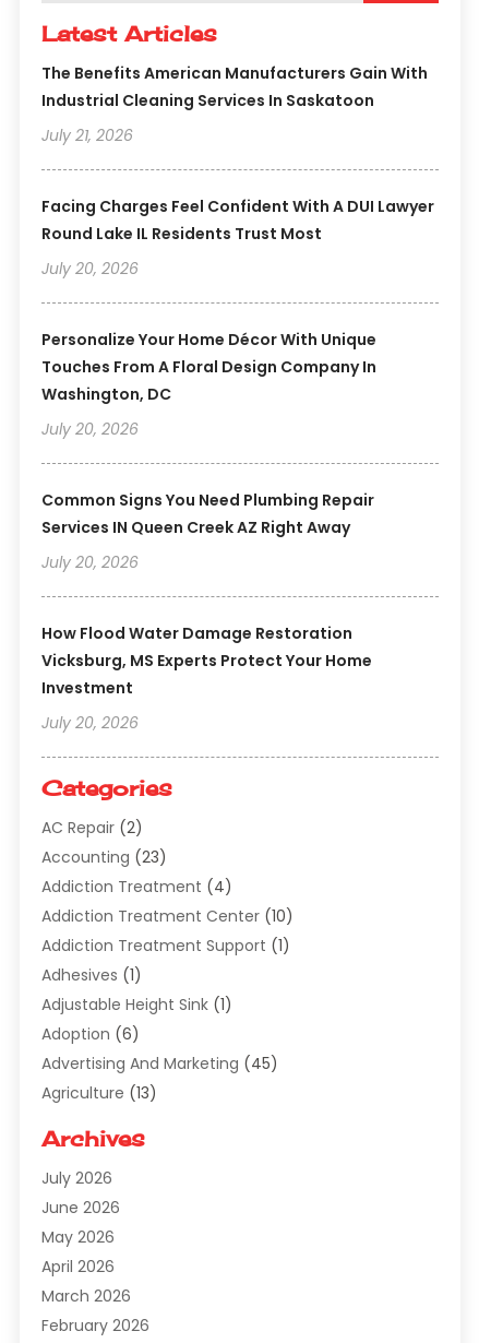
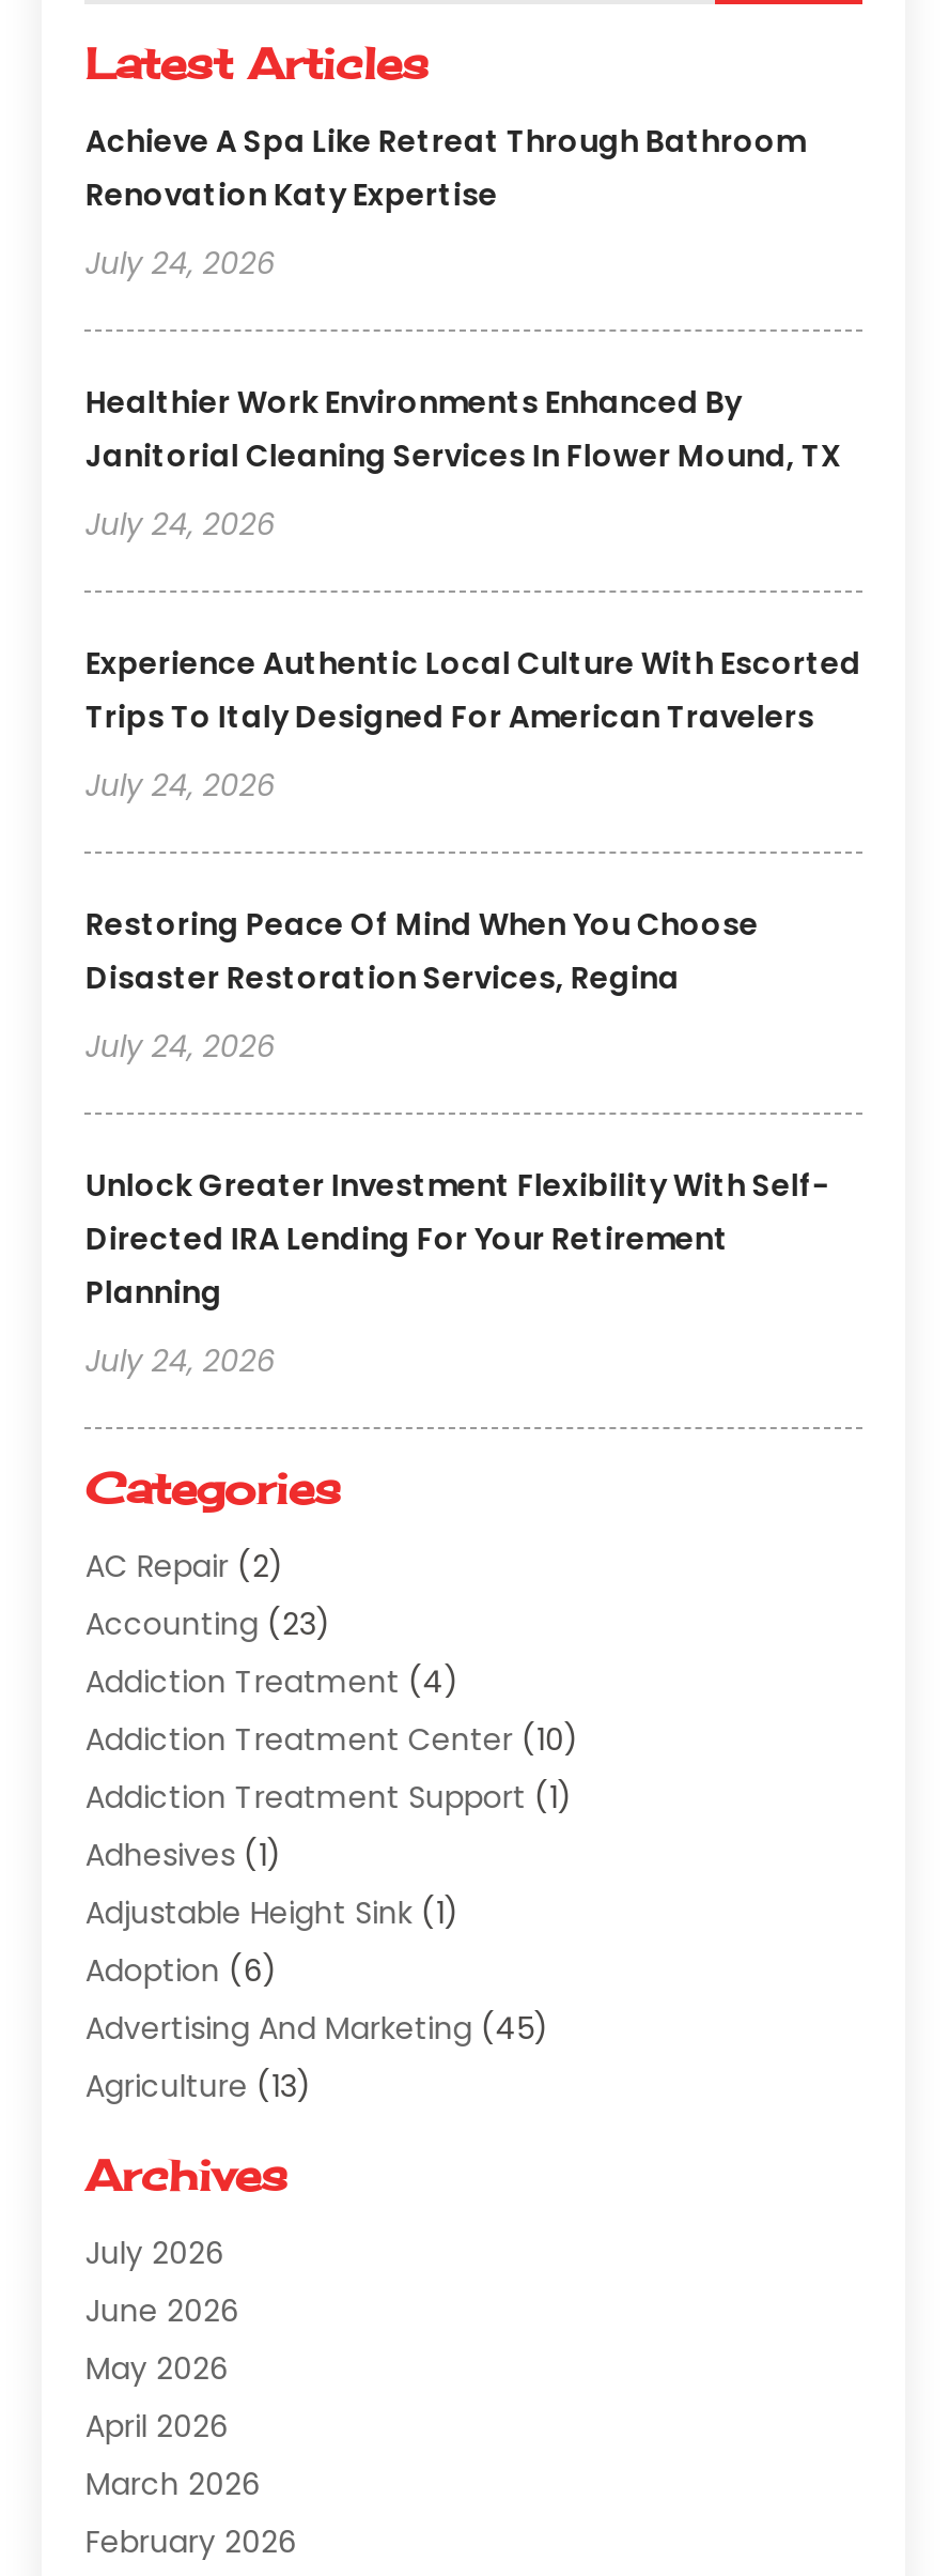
- The Benefits American Manufacturers Gain With
- Industrial Cleaning Services In Saskatoon
+ Achieve A Spa Like Retreat Through Bathroom
+ Renovation Katy Expertise

- July 21, 2026
+ July 24, 2026

- Facing Charges Feel Confident With A DUI Lawyer
- Round Lake IL Residents Trust Most
+ Healthier Work Environments Enhanced By
+ Janitorial Cleaning Services In Flower Mound, TX

- July 20, 2026
+ July 24, 2026

- Personalize Your Home Décor With Unique
- Touches From A Floral Design Company In
- Washington, DC
+ Experience Authentic Local Culture With Escorted
+ Trips To Italy Designed For American Travelers

- July 20, 2026
+ July 24, 2026

- Common Signs You Need Plumbing Repair
- Services IN Queen Creek AZ Right Away
+ Restoring Peace Of Mind When You Choose
+ Disaster Restoration Services, Regina

- July 20, 2026
+ July 24, 2026

- How Flood Water Damage Restoration
- Vicksburg, MS Experts Protect Your Home
- Investment
+ Unlock Greater Investment Flexibility With Self-
+ Directed IRA Lending For Your Retirement
+ Planning

- July 20, 2026
+ July 24, 2026
